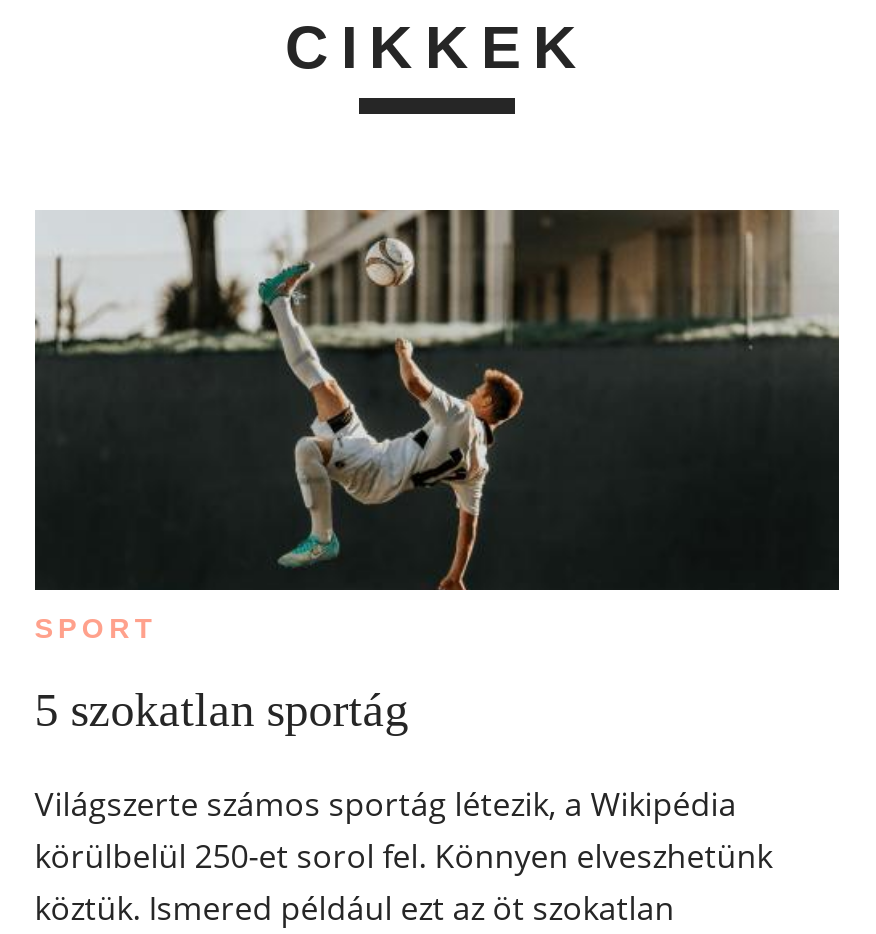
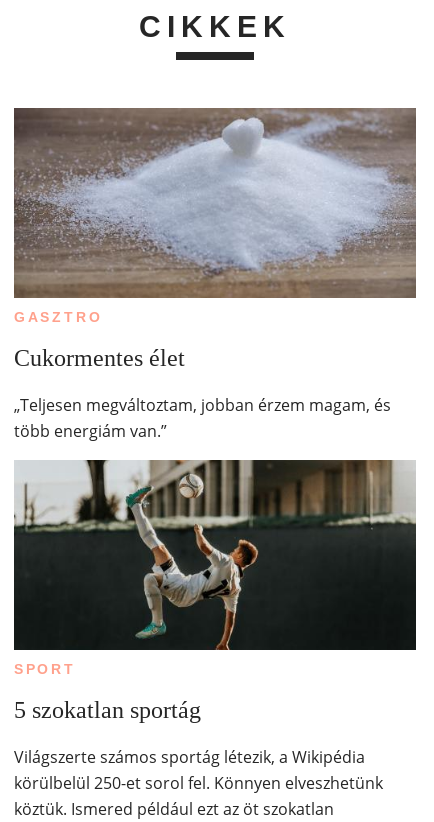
+ [image]
+ GASZTRO
+ Cukormentes élet
+ „Teljesen megváltoztam, jobban érzem magam, és
+ több energiám van.”
